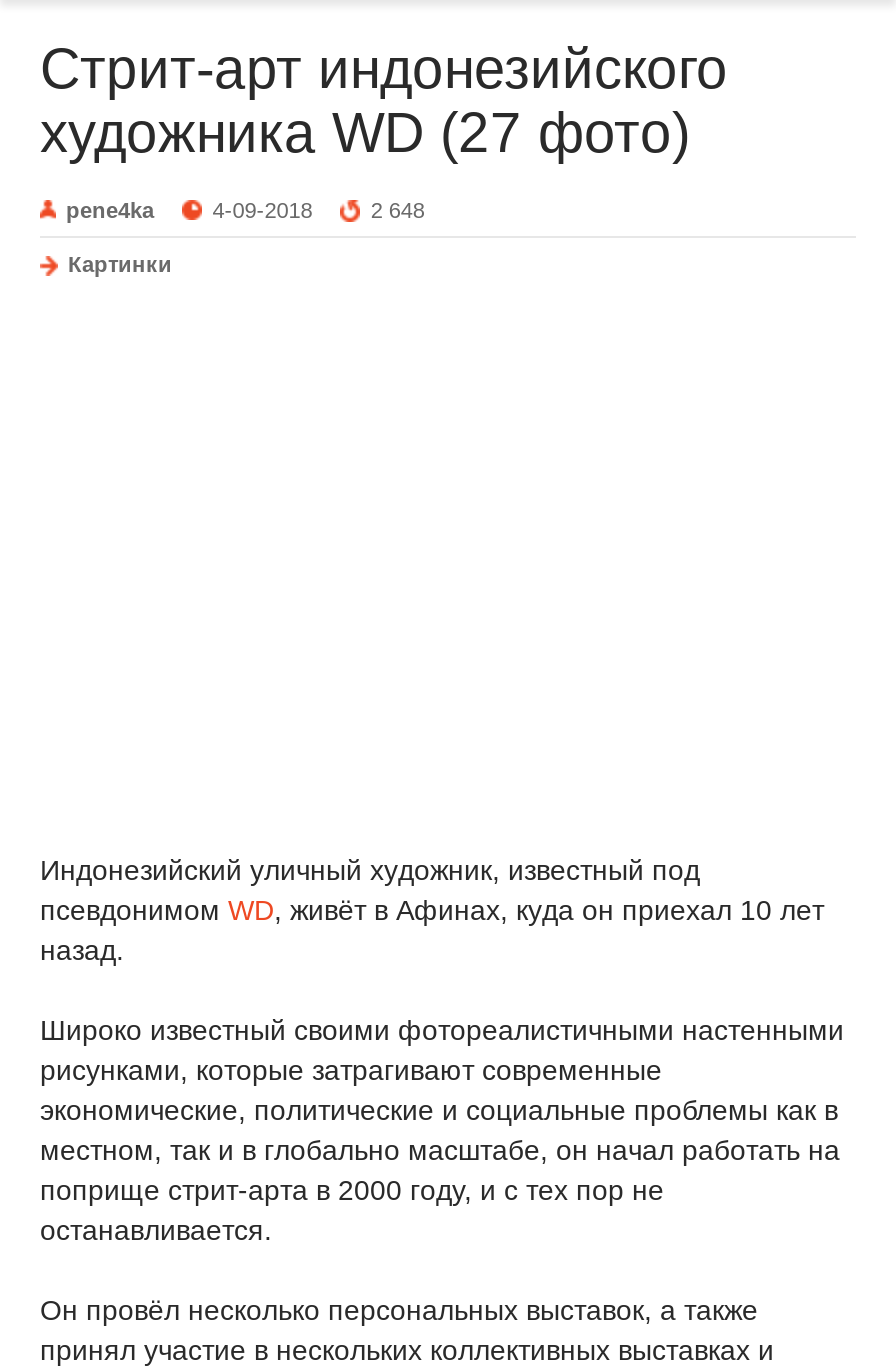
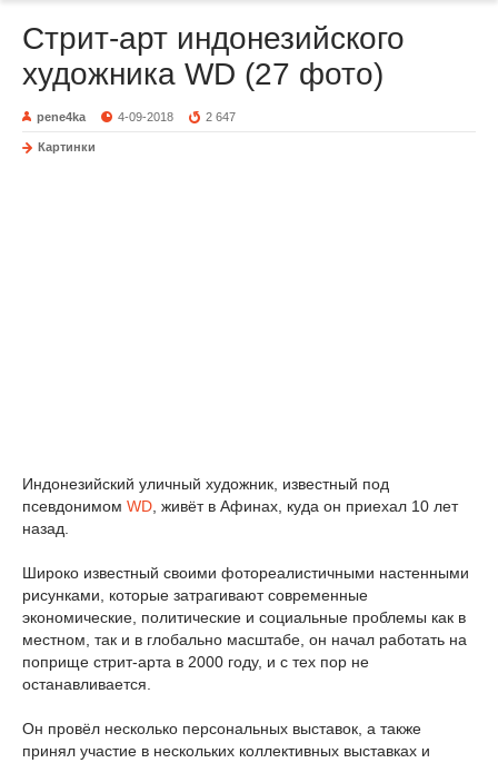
- 2 648
+ 2 647
